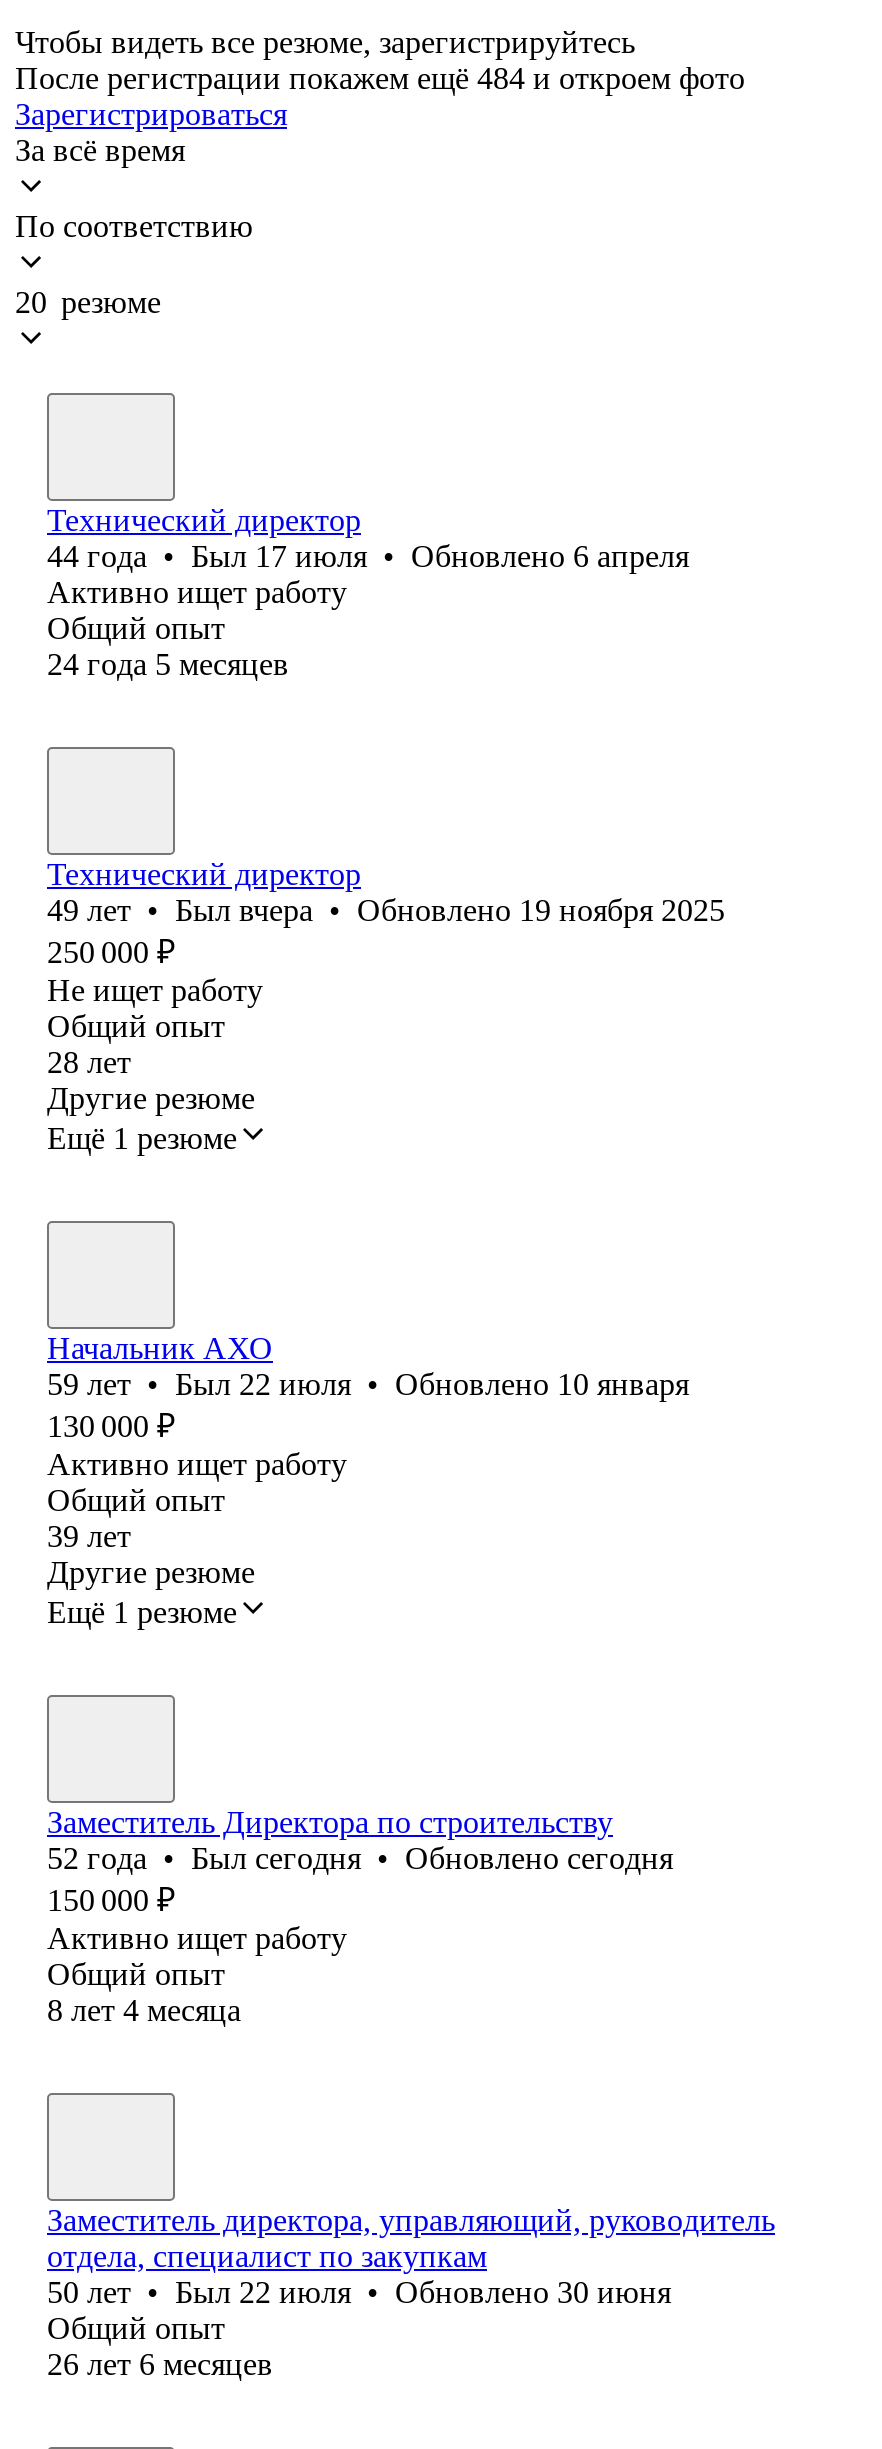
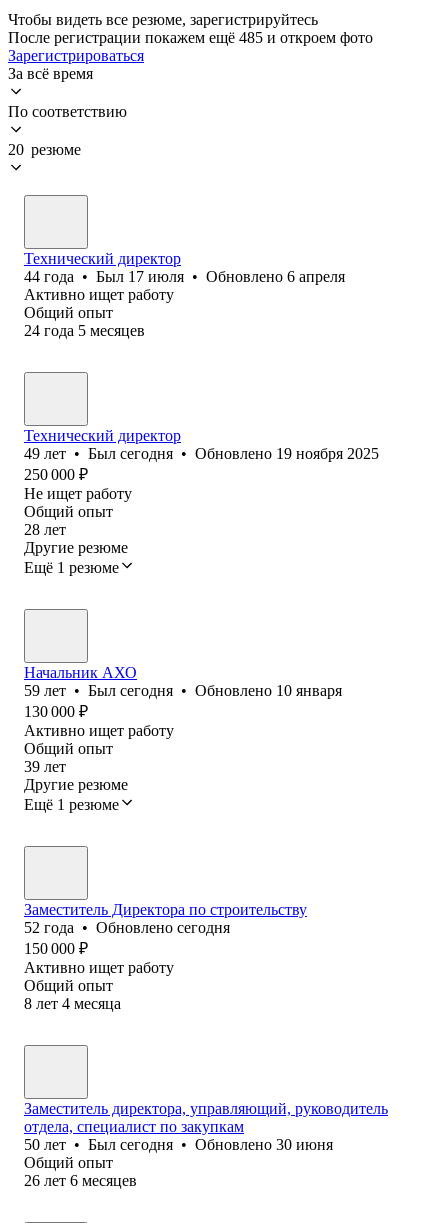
- После регистрации покажем ещё 484 и откроем фото
+ После регистрации покажем ещё 485 и откроем фото

- 49 лет • Был вчера • Обновлено 19 ноября 2025
+ 49 лет • Был сегодня • Обновлено 19 ноября 2025

- 59 лет • Был 22 июля • Обновлено 10 января
+ 59 лет • Был сегодня • Обновлено 10 января

- 52 года • Был сегодня • Обновлено сегодня
+ 52 года • Обновлено сегодня

- 50 лет • Был 22 июля • Обновлено 30 июня
+ 50 лет • Был сегодня • Обновлено 30 июня
